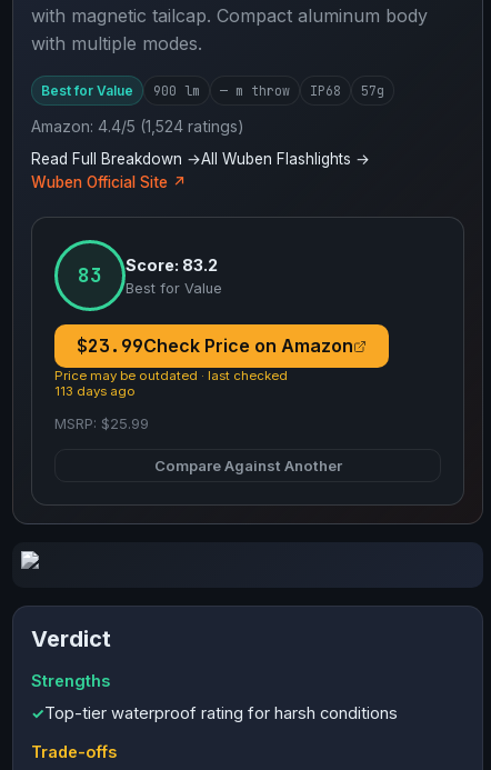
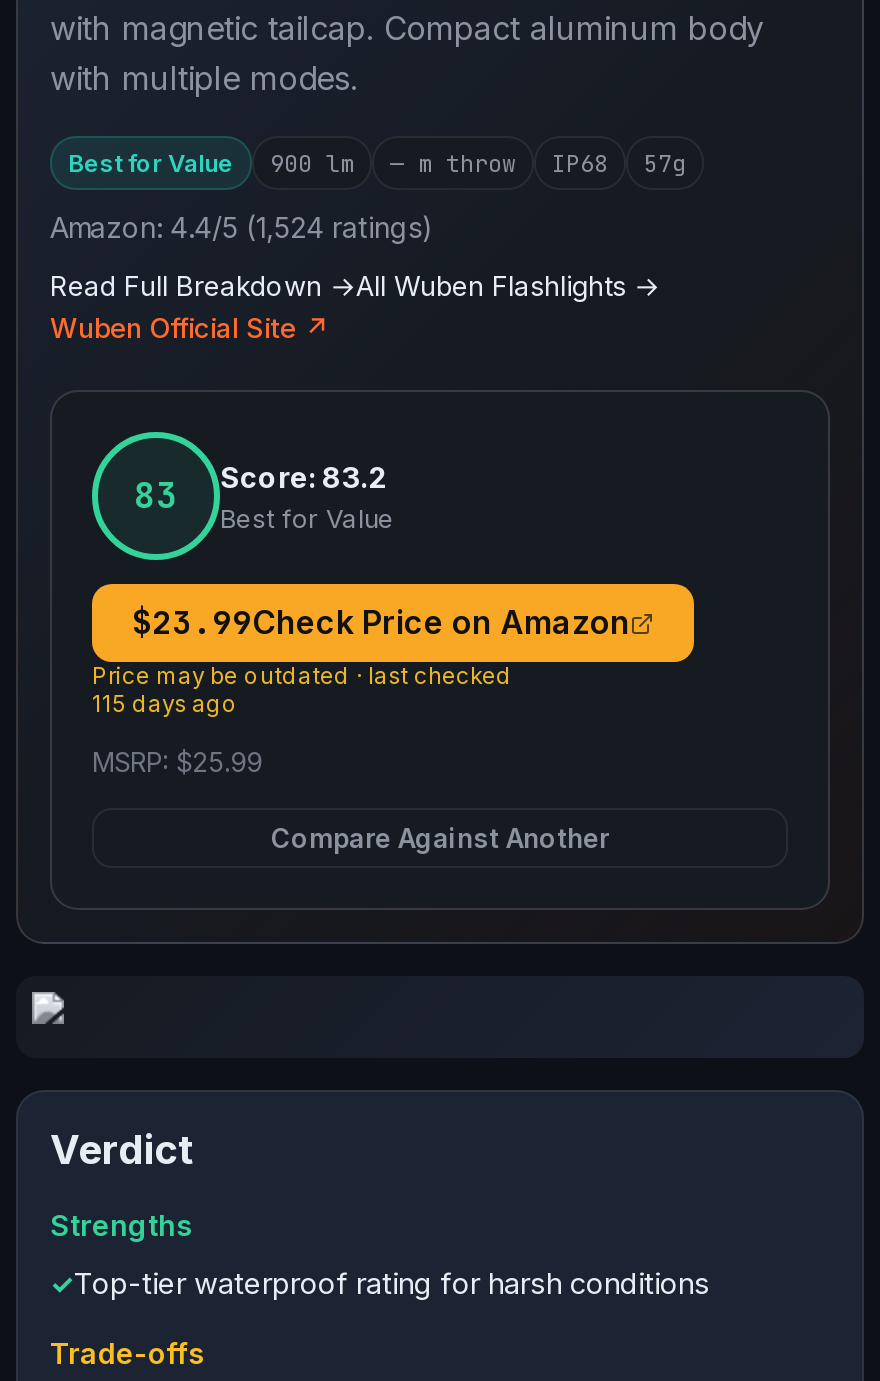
- 113 days ago
+ 115 days ago
